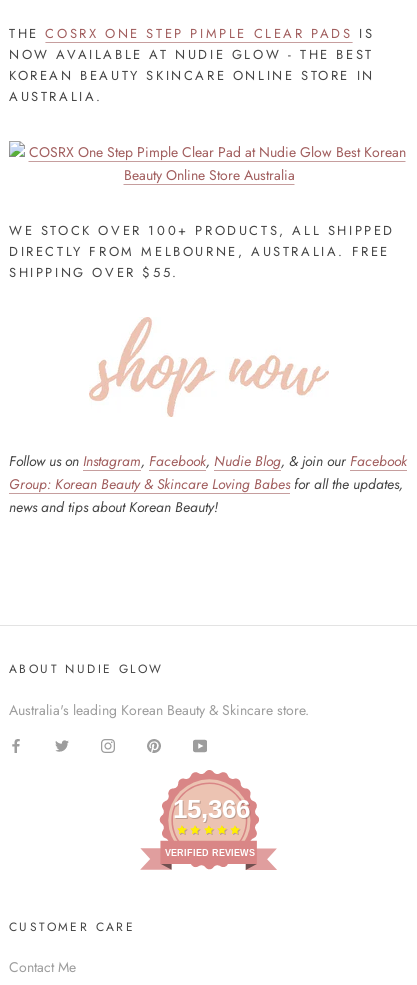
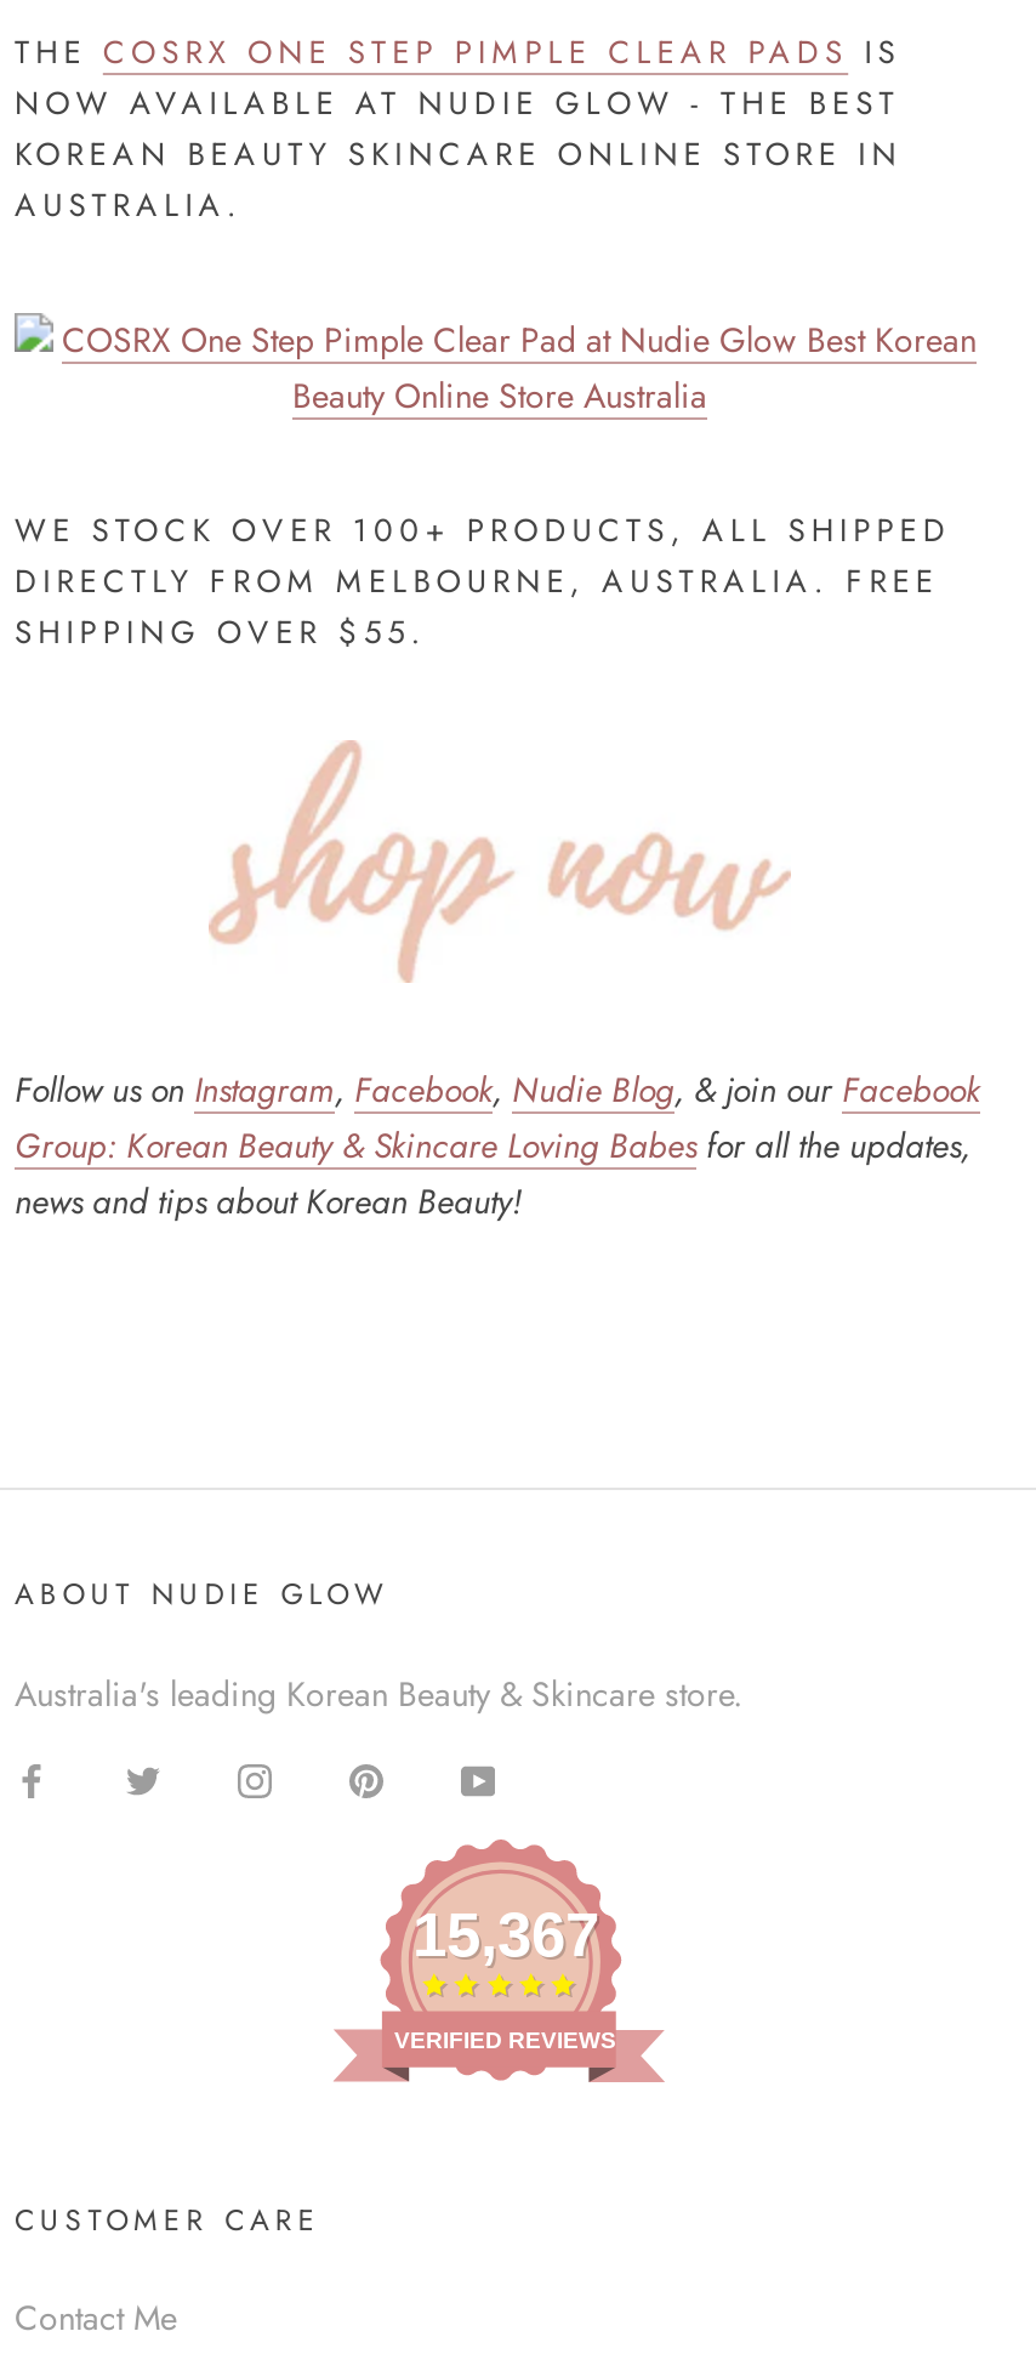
- 15,366
+ 15,367
